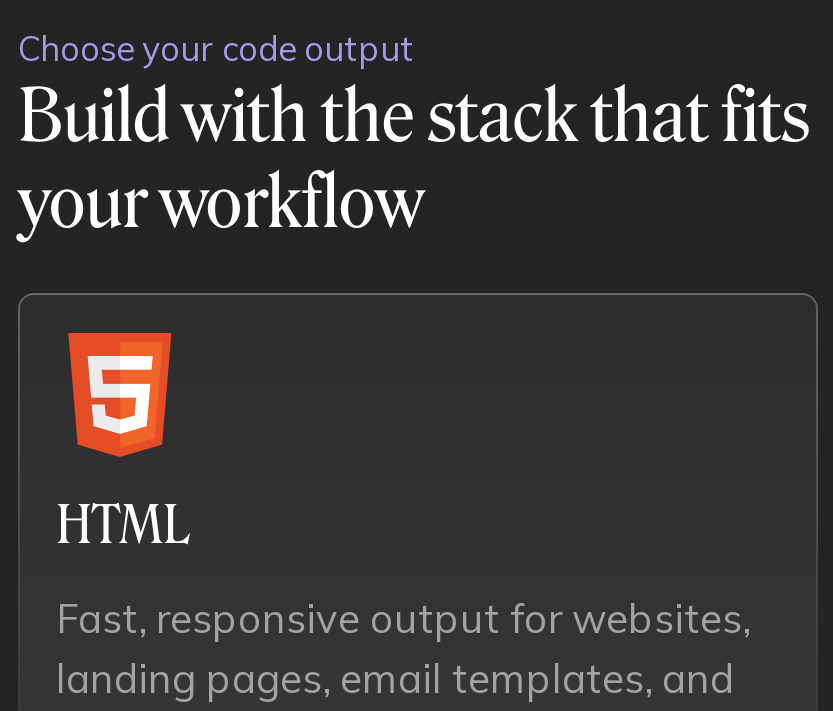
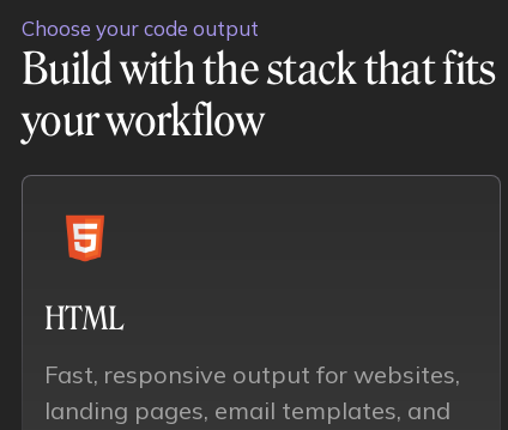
- [image]
+ [image]
